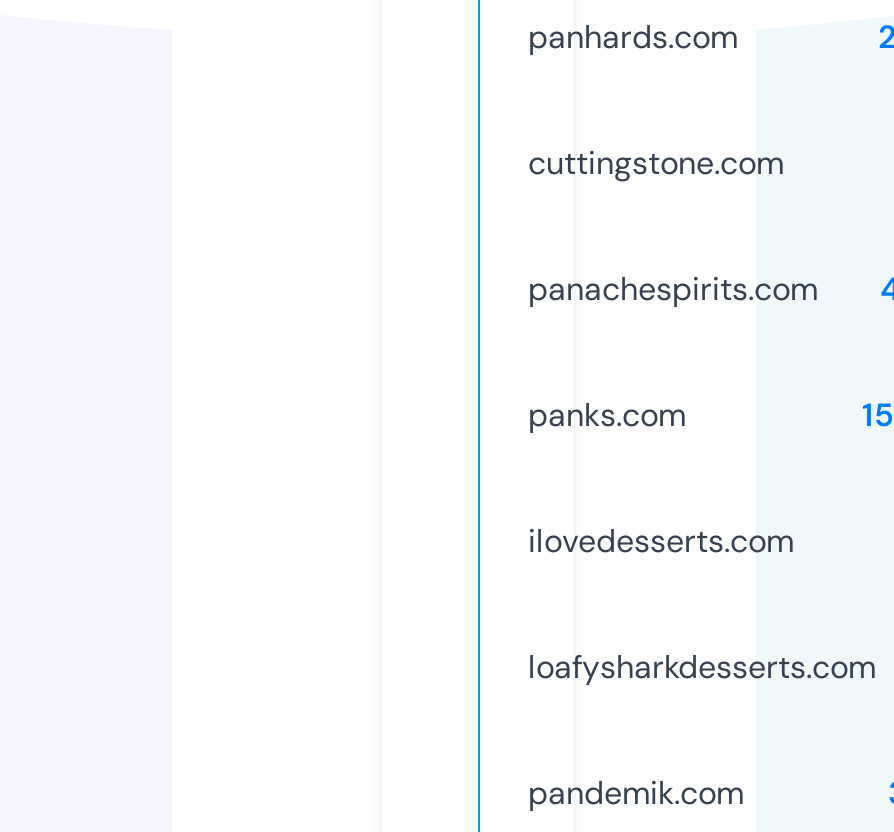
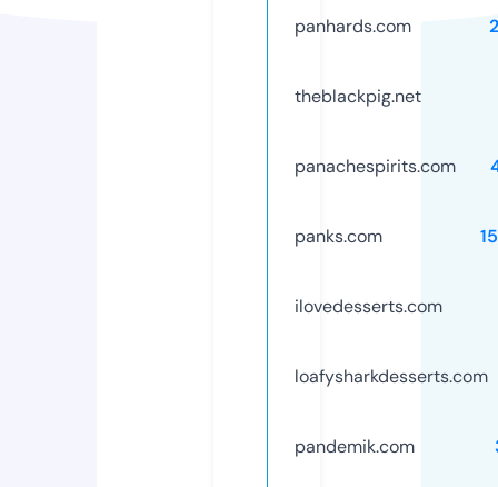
- cuttingstone.com
+ theblackpig.net
